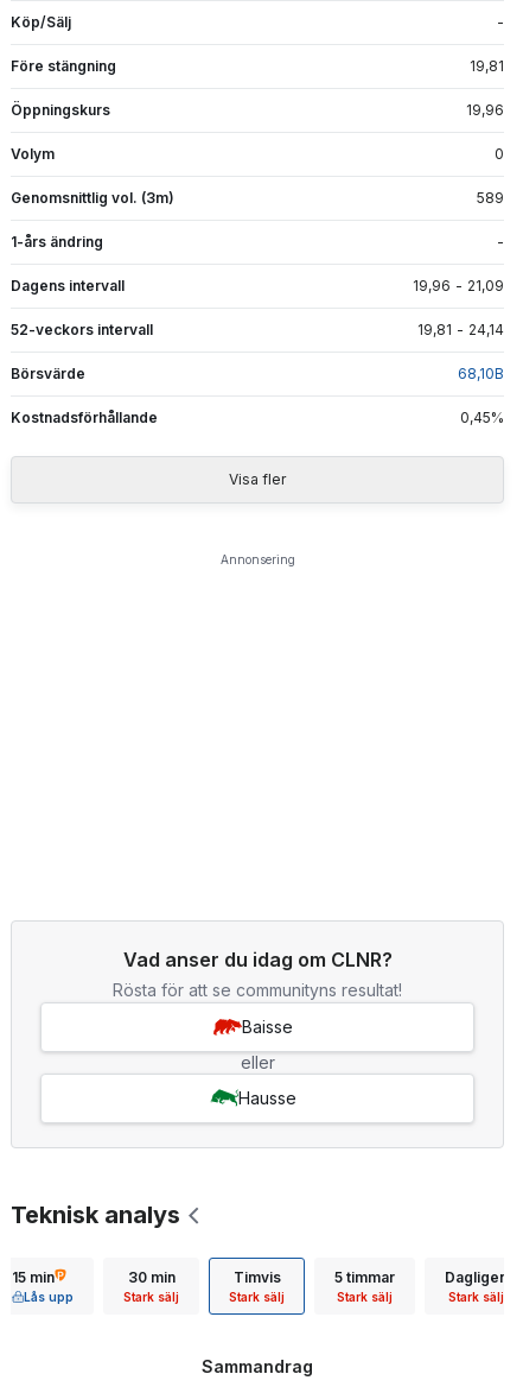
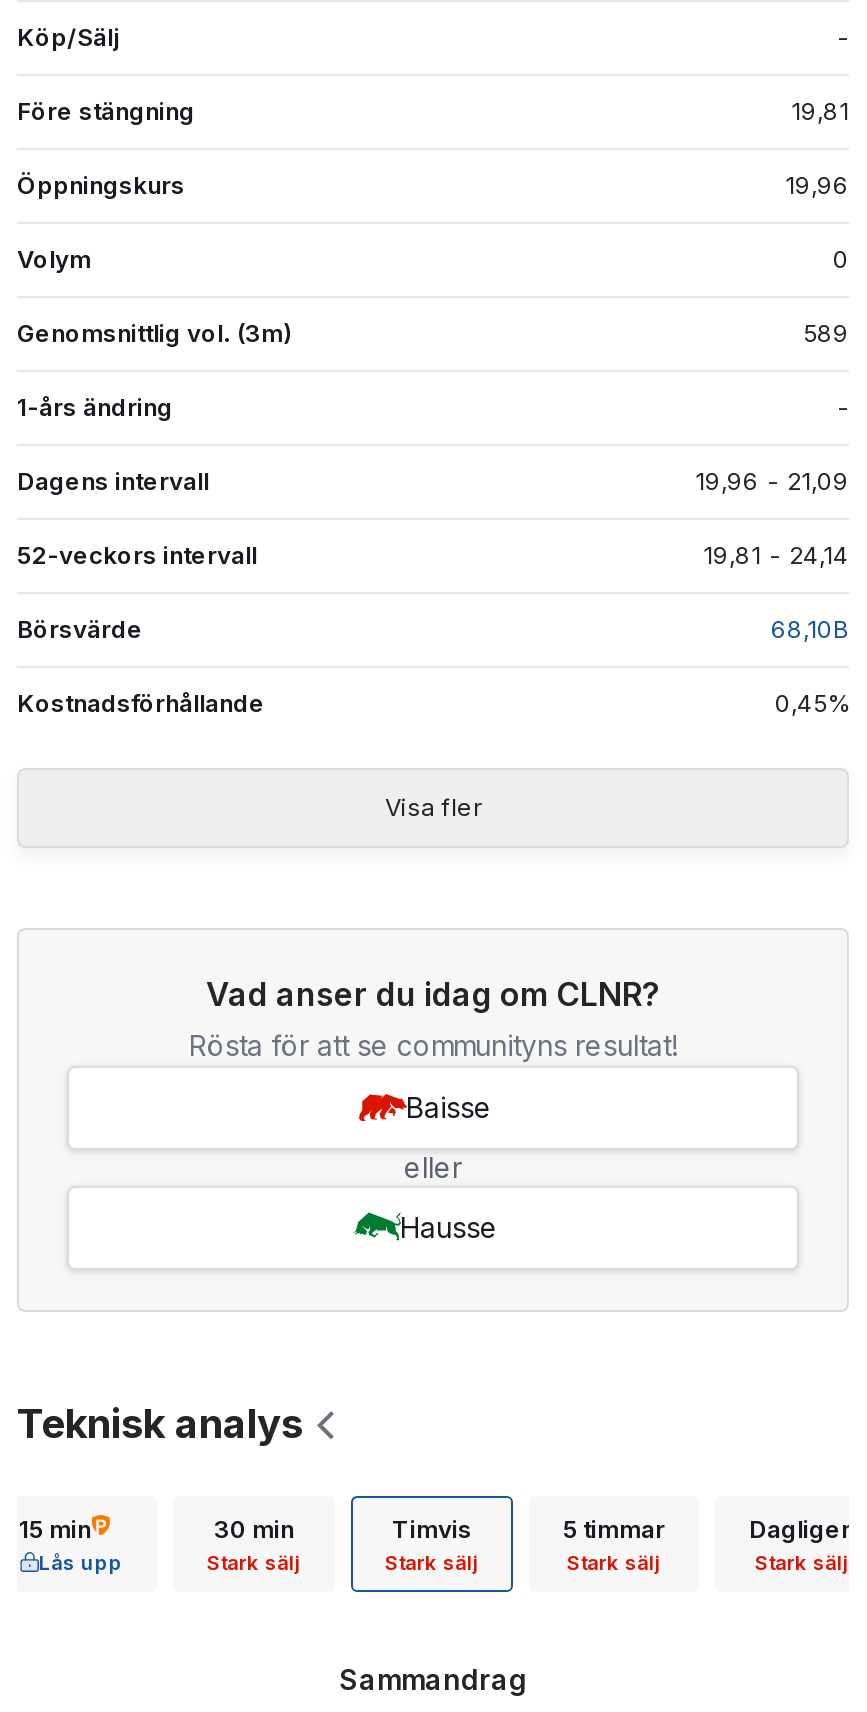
- Annonsering
